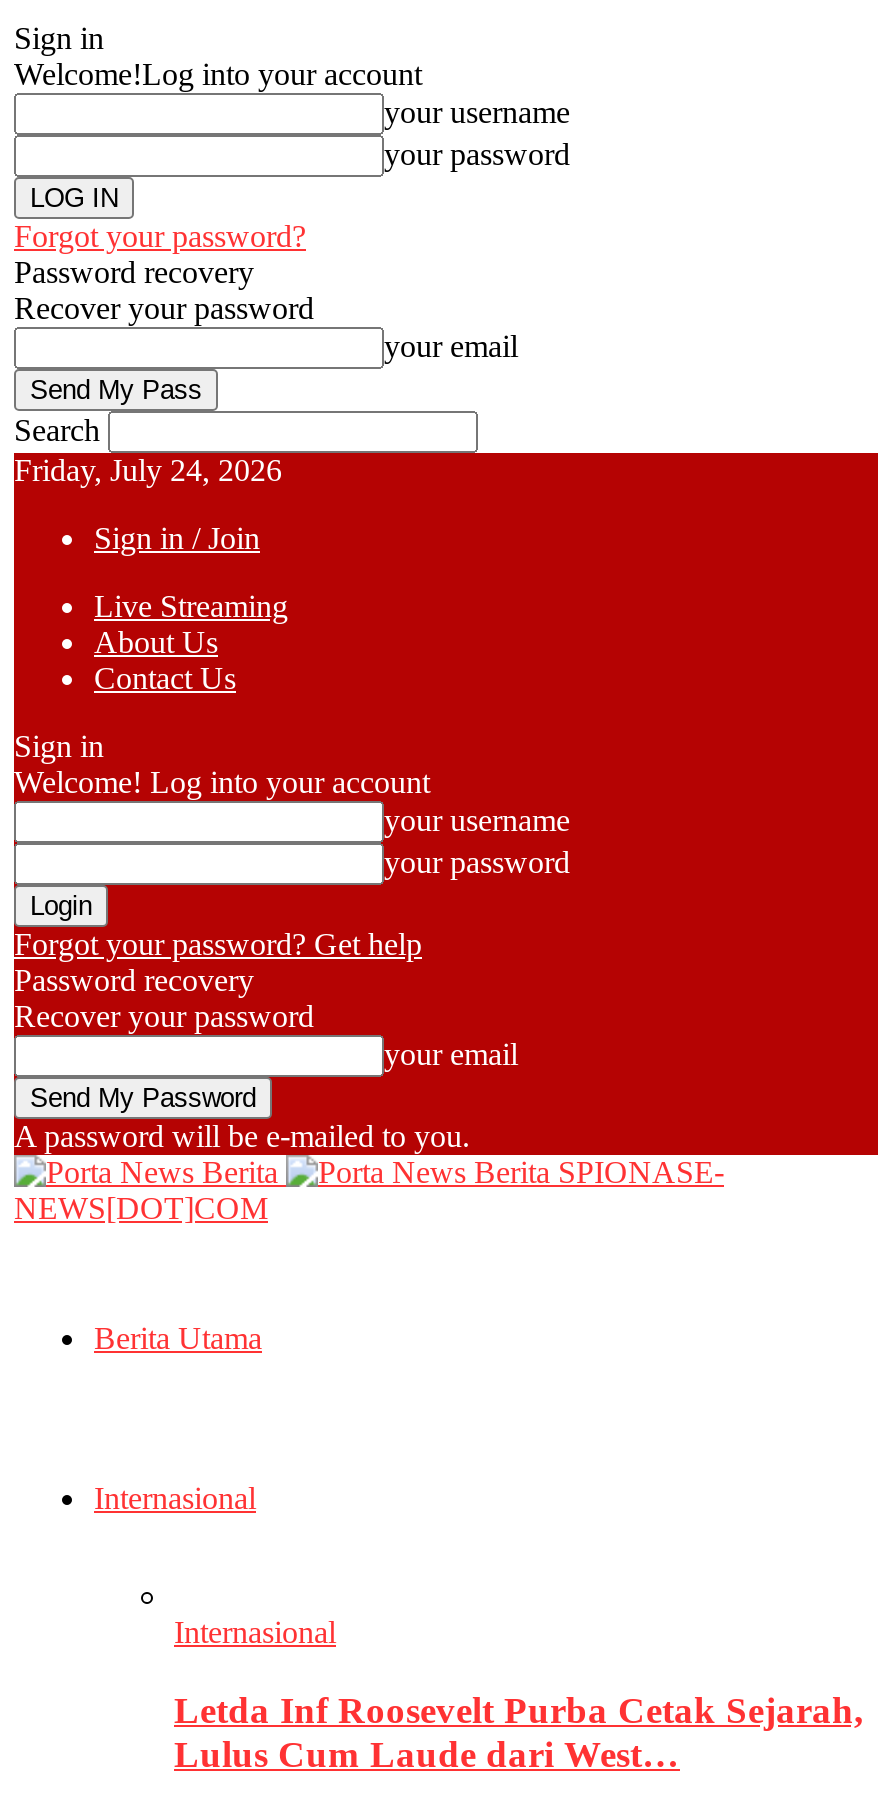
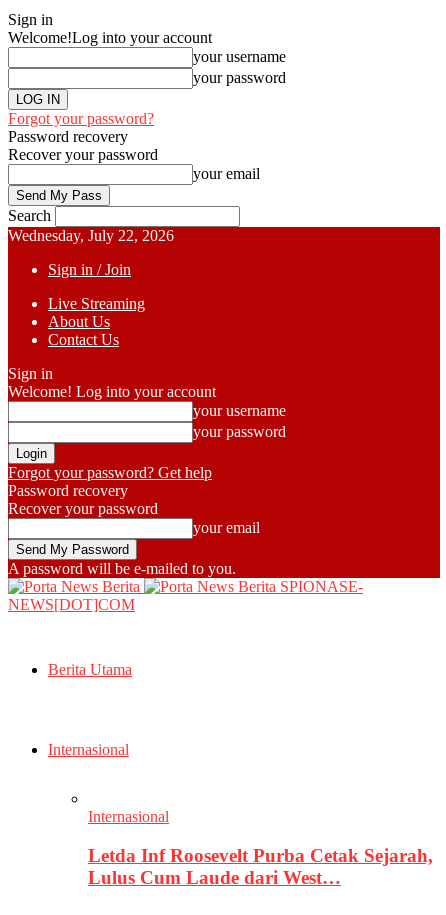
- Friday, July 24, 2026
+ Wednesday, July 22, 2026
